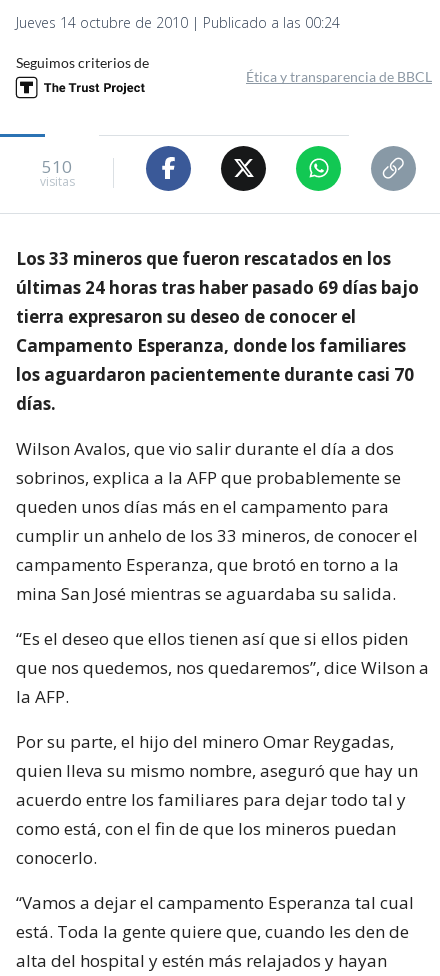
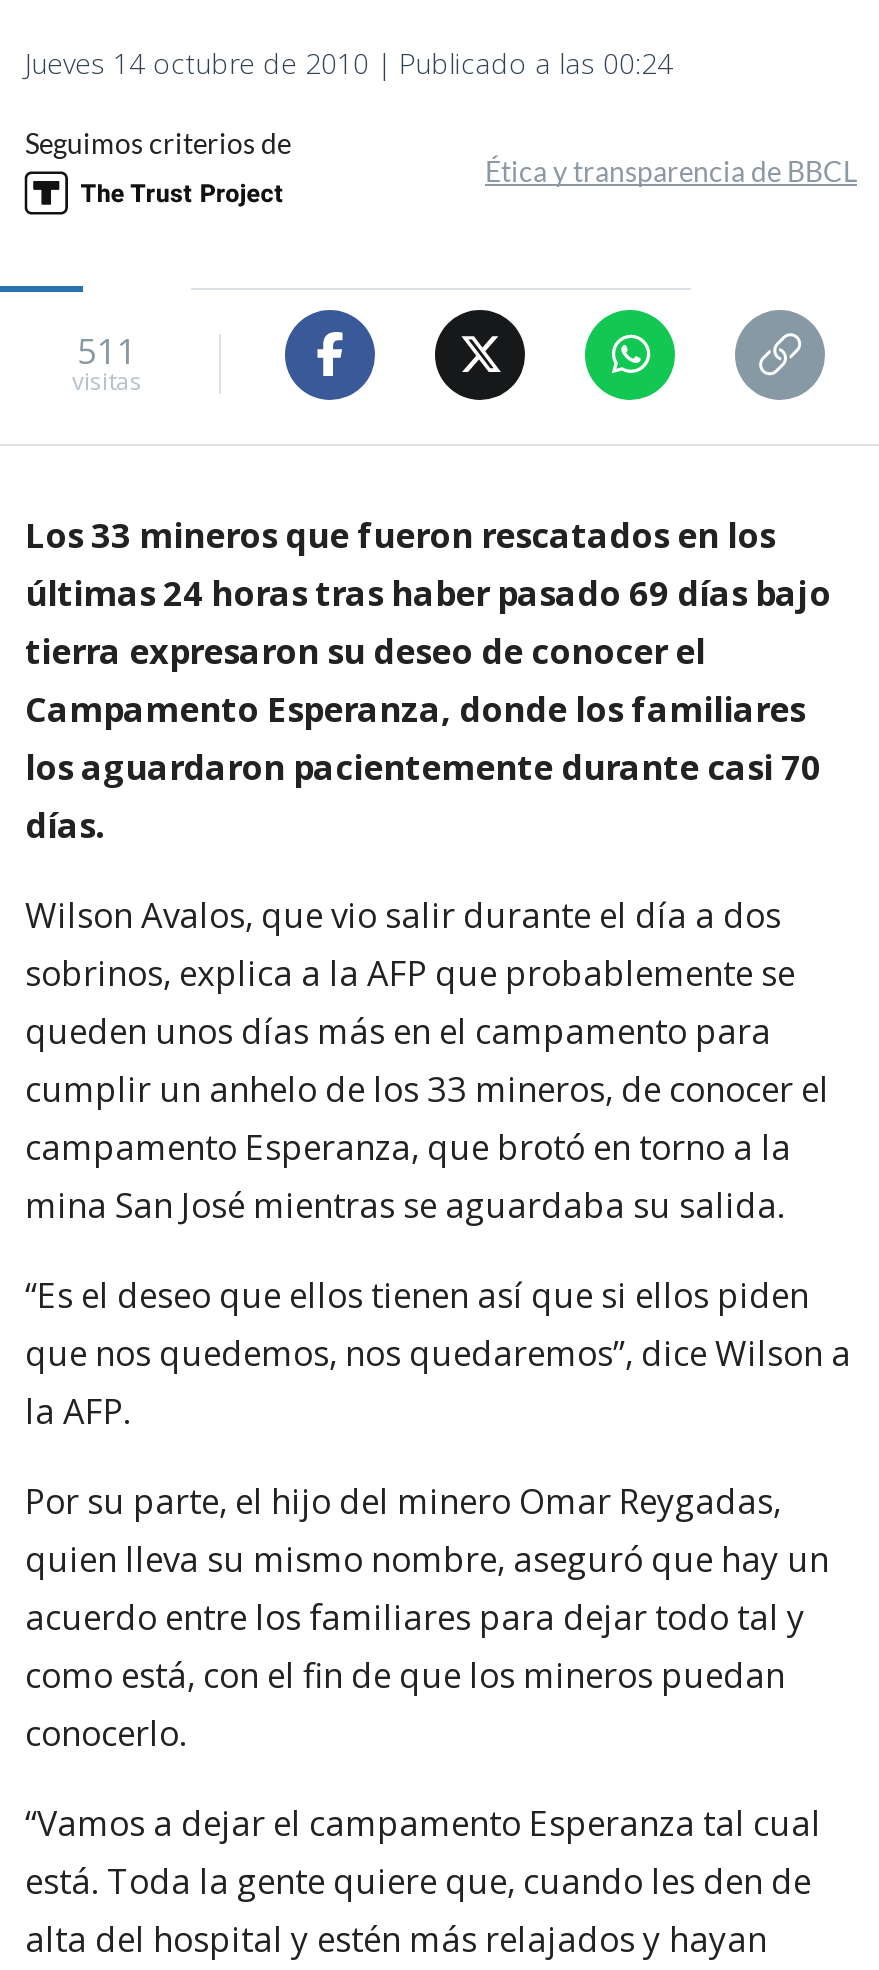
- 510
+ 511
